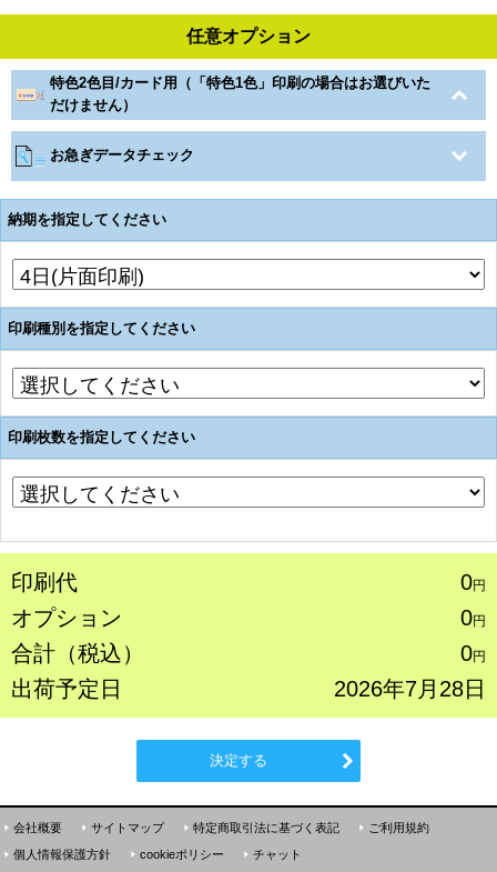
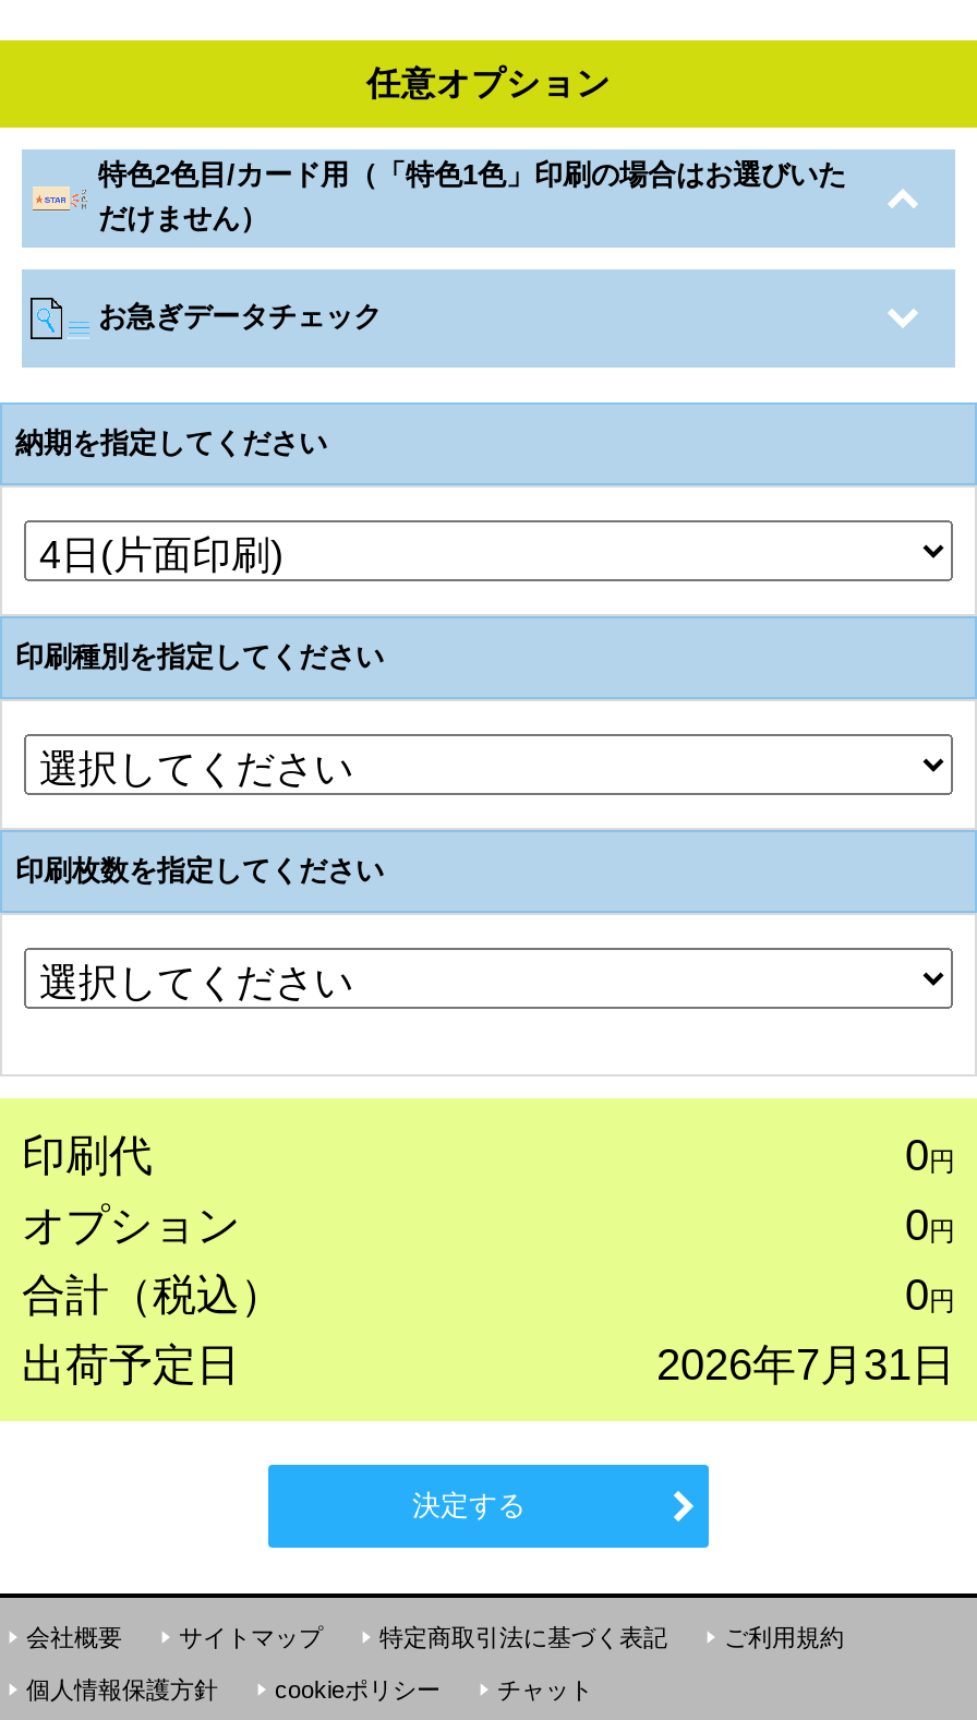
- 2026年7月28日
+ 2026年7月31日
